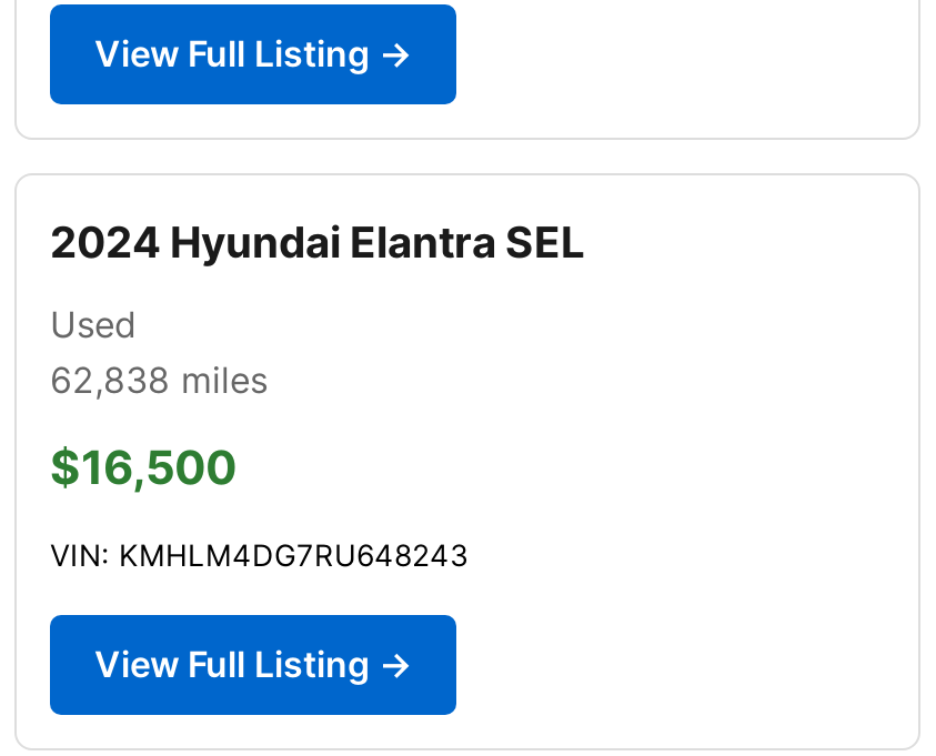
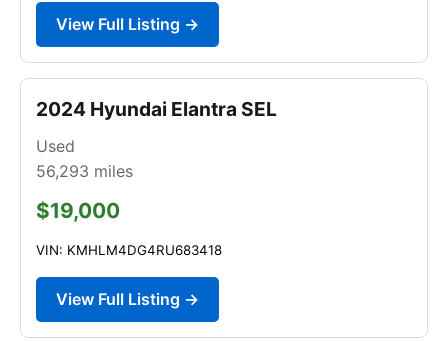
- 62,838 miles
+ 56,293 miles

- $16,500
+ $19,000

- VIN: KMHLM4DG7RU648243
+ VIN: KMHLM4DG4RU683418
